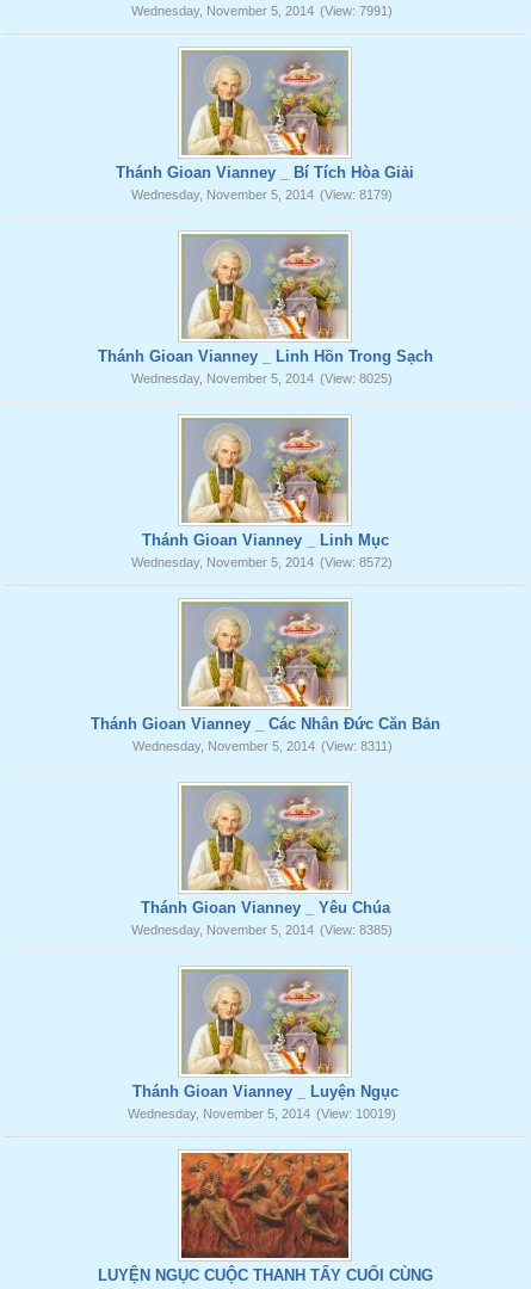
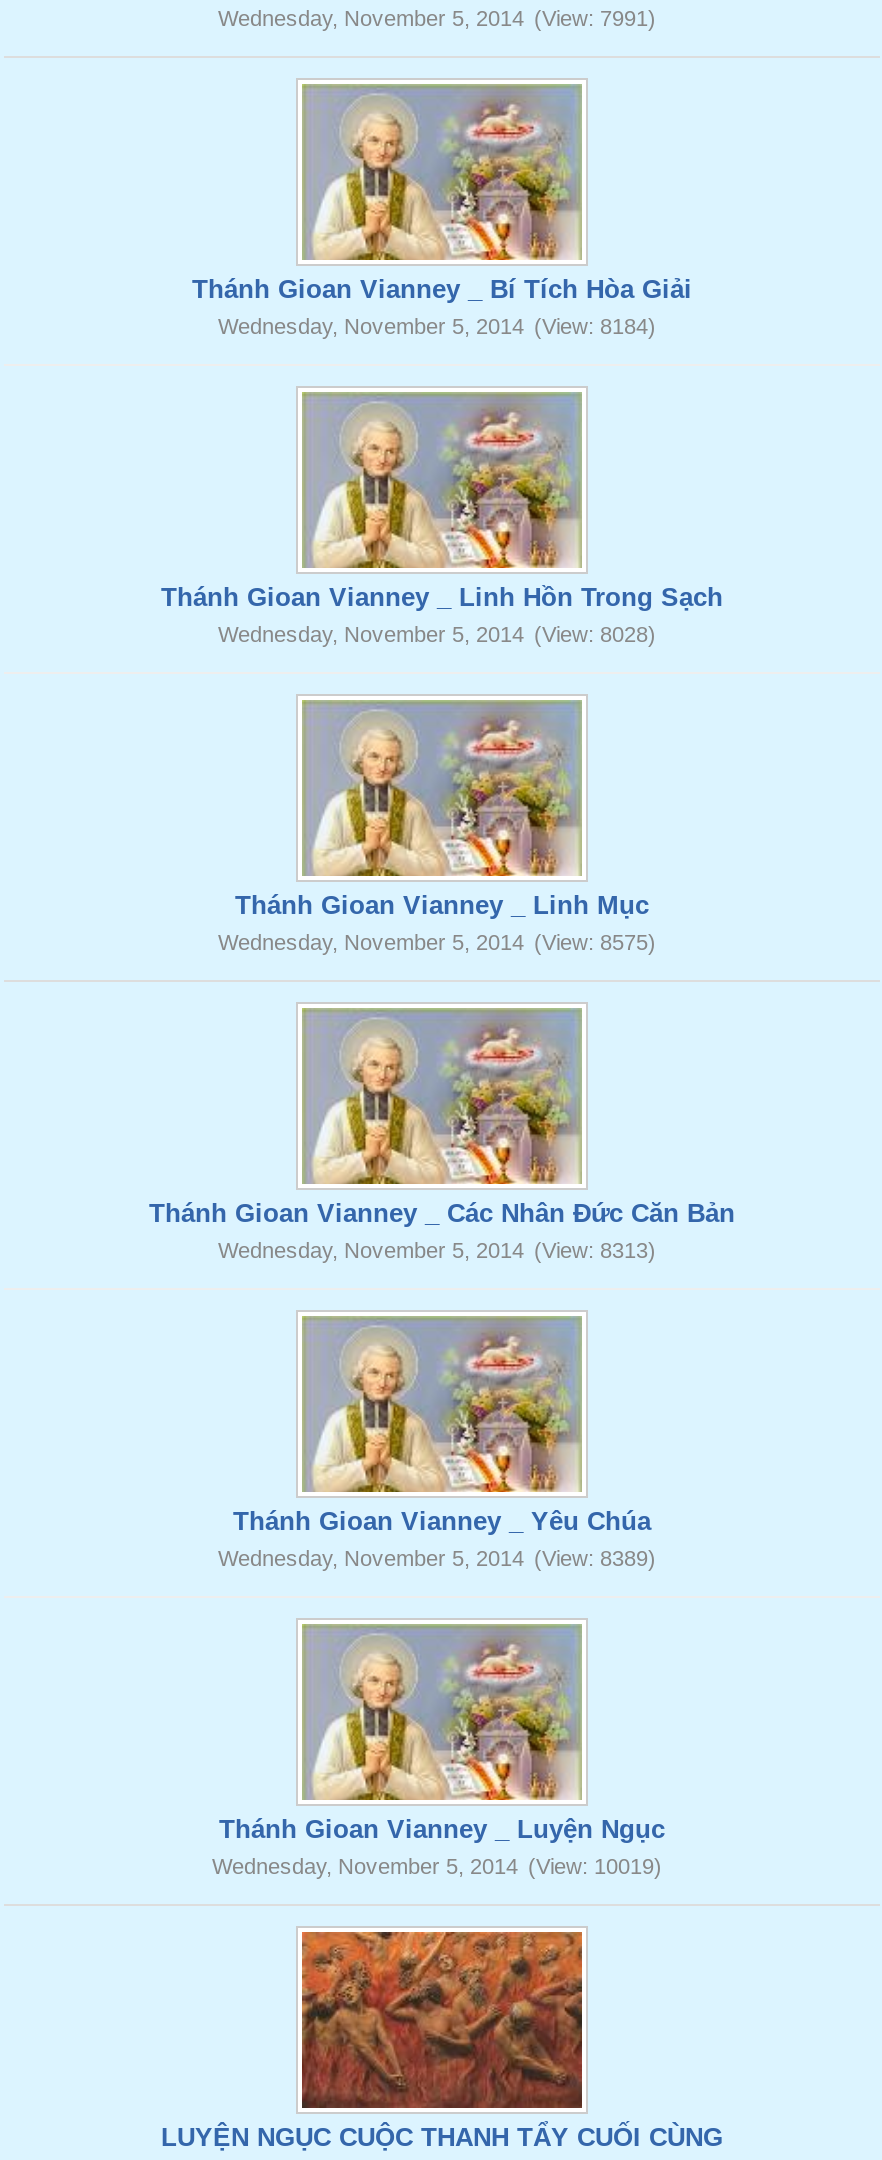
- Wednesday, November 5, 2014 (View: 8179)
+ Wednesday, November 5, 2014 (View: 8184)

- Wednesday, November 5, 2014 (View: 8025)
+ Wednesday, November 5, 2014 (View: 8028)

- Wednesday, November 5, 2014 (View: 8572)
+ Wednesday, November 5, 2014 (View: 8575)

- Wednesday, November 5, 2014 (View: 8311)
+ Wednesday, November 5, 2014 (View: 8313)

- Wednesday, November 5, 2014 (View: 8385)
+ Wednesday, November 5, 2014 (View: 8389)
